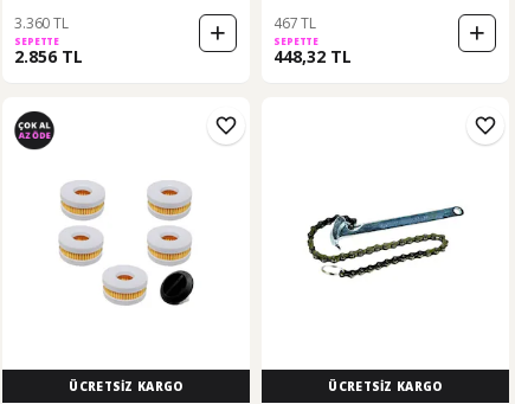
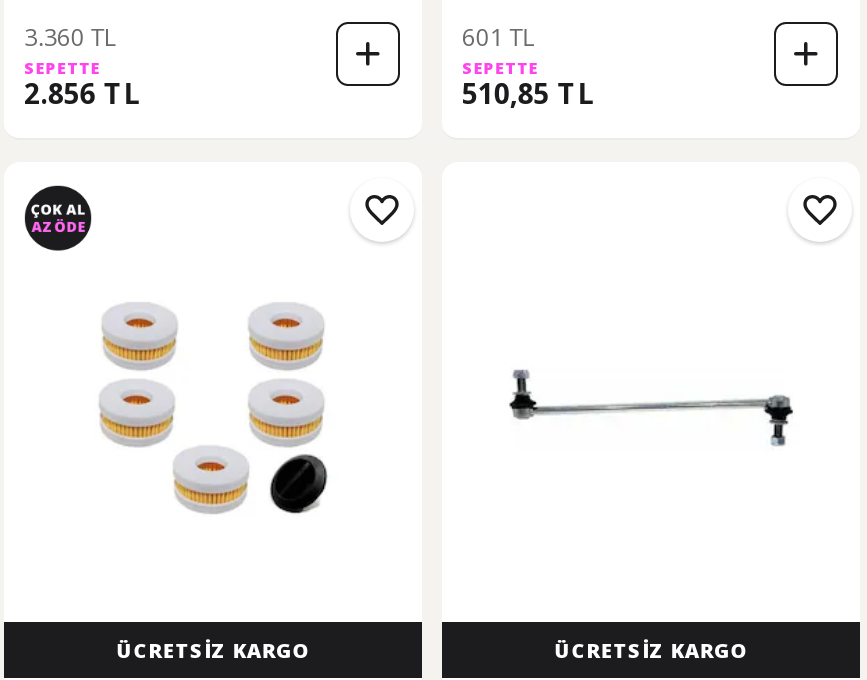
- 467 TL
+ 601 TL

- 448,32 TL
+ 510,85 TL

- [image]
+ [image]
